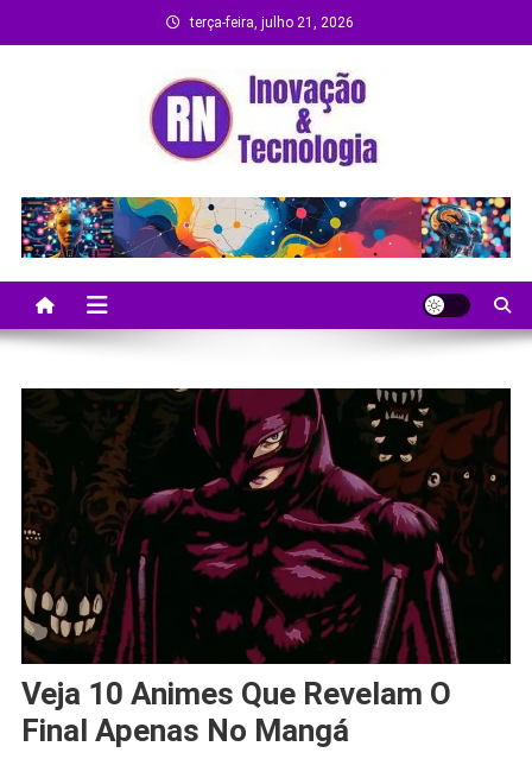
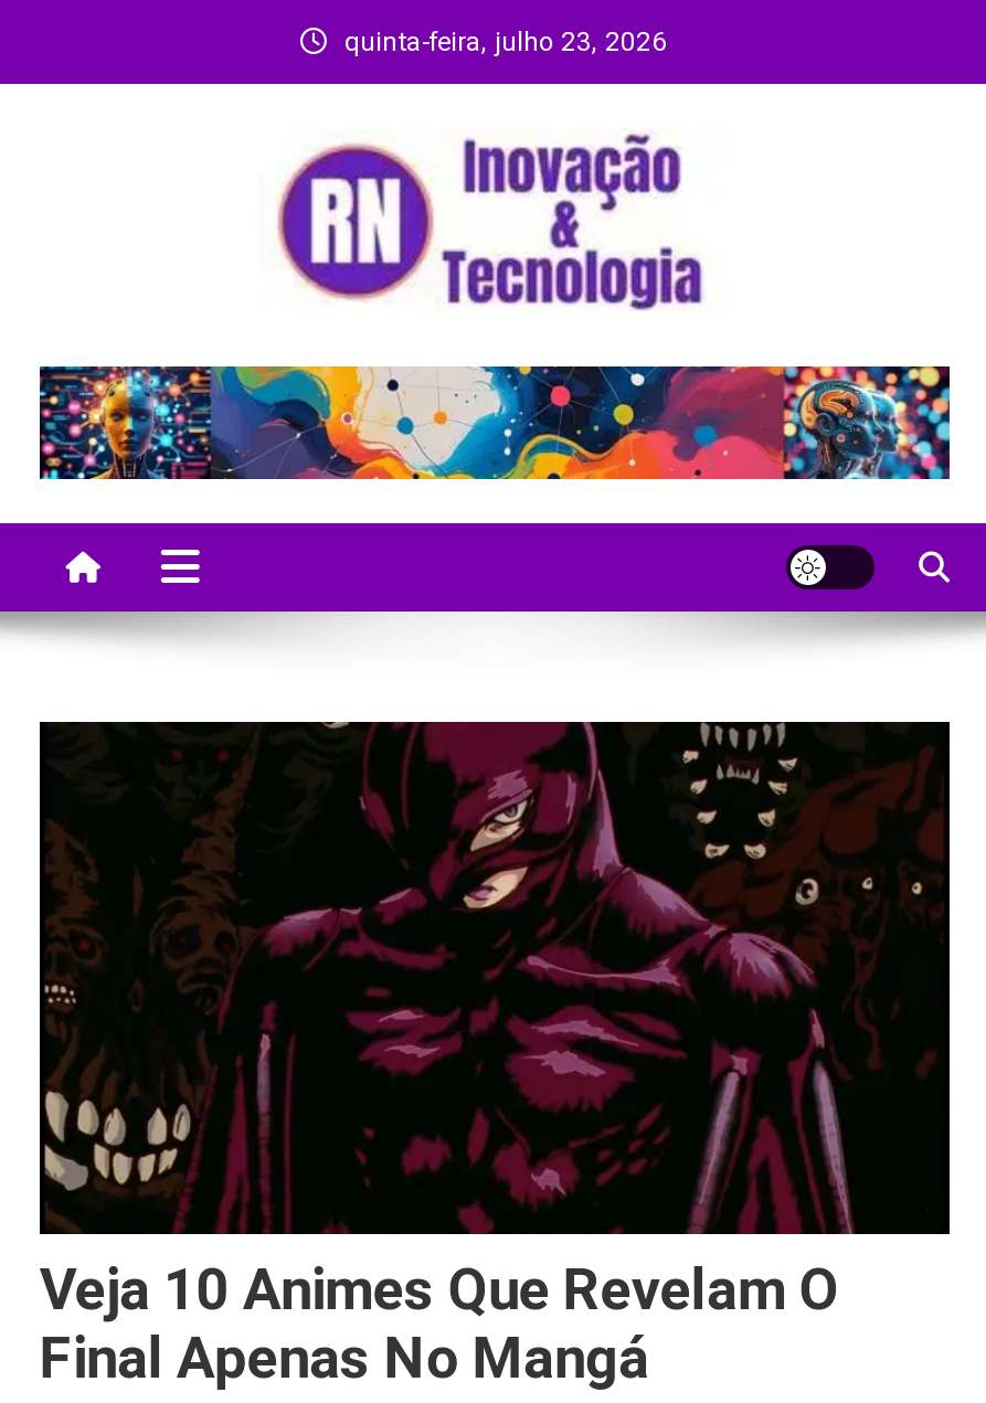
- terça-feira, julho 21, 2026
+ quinta-feira, julho 23, 2026
